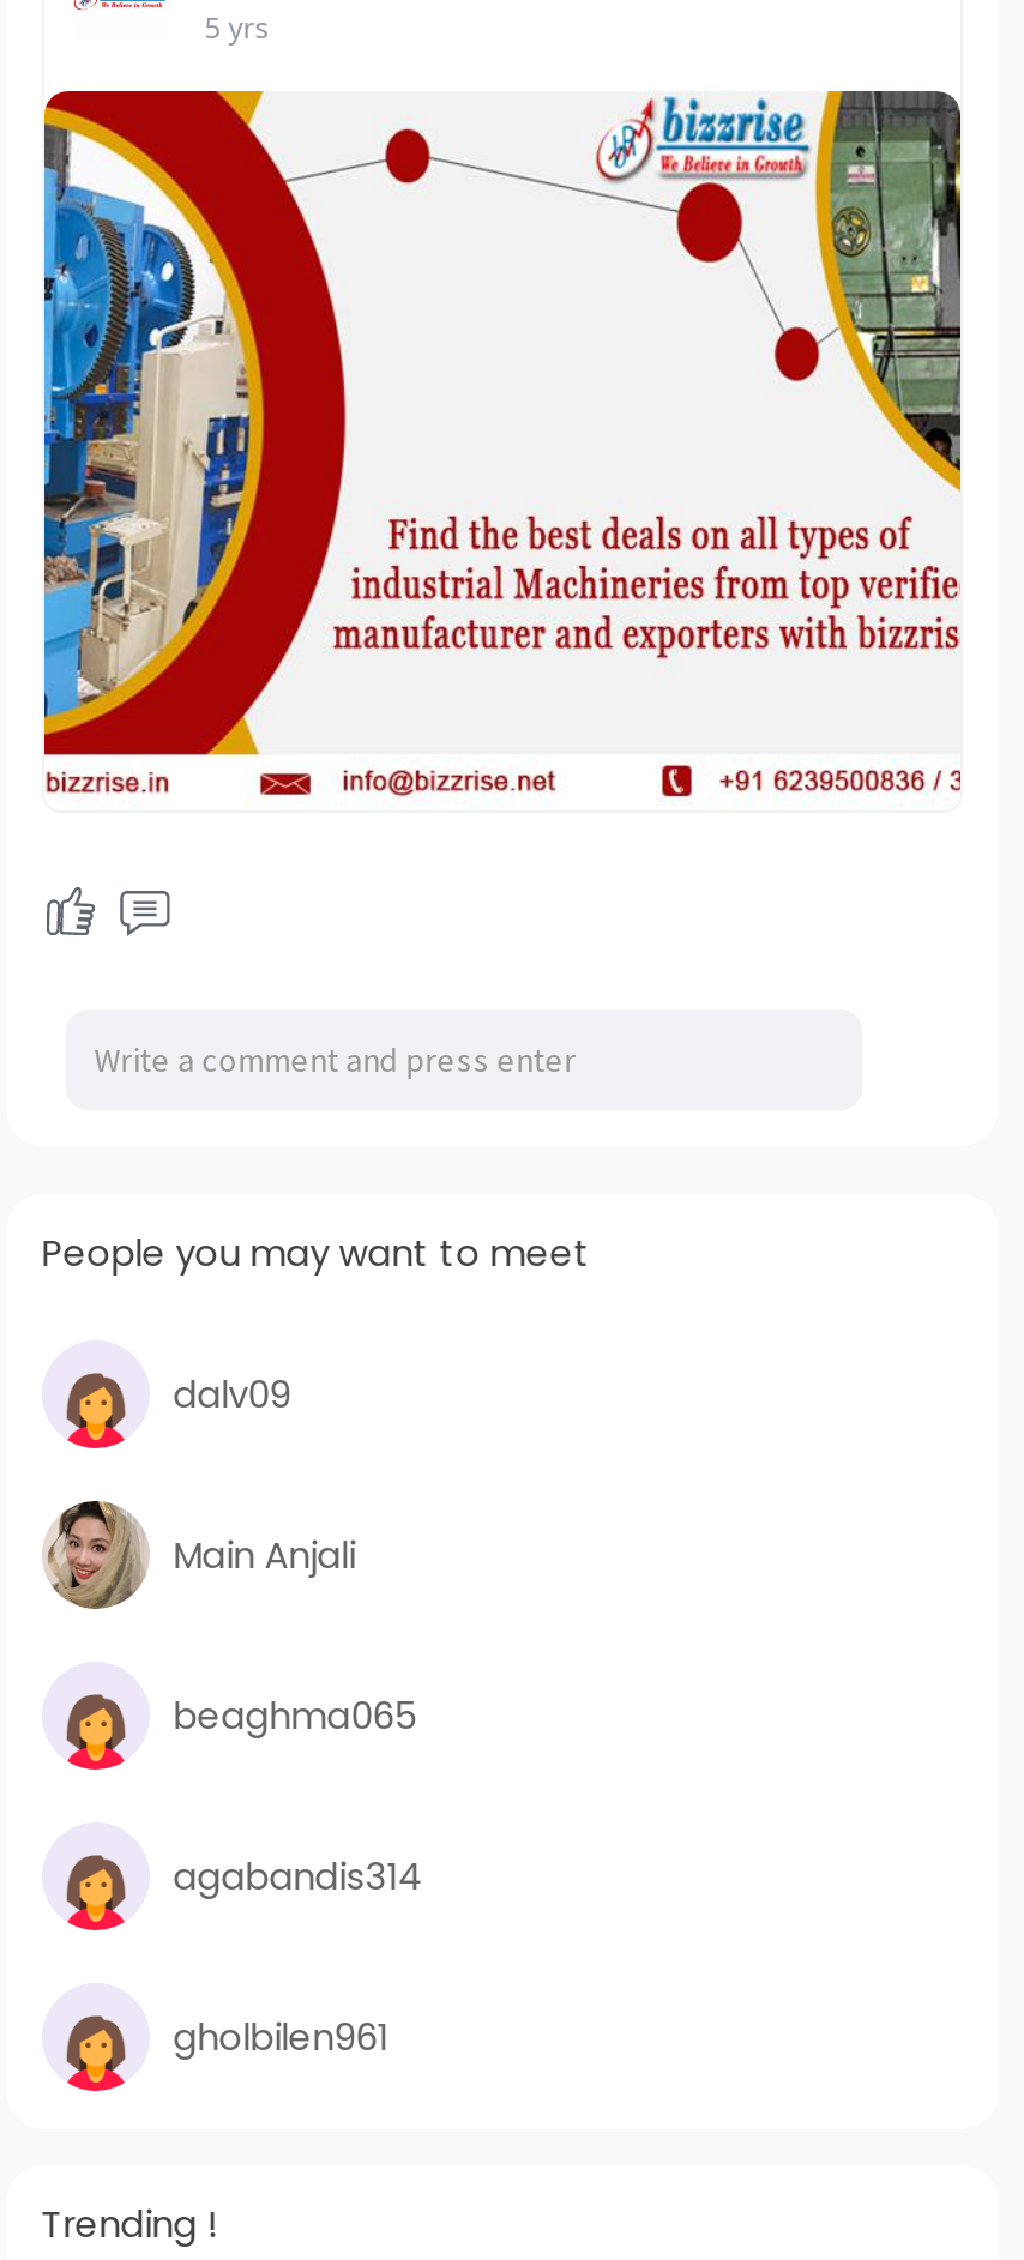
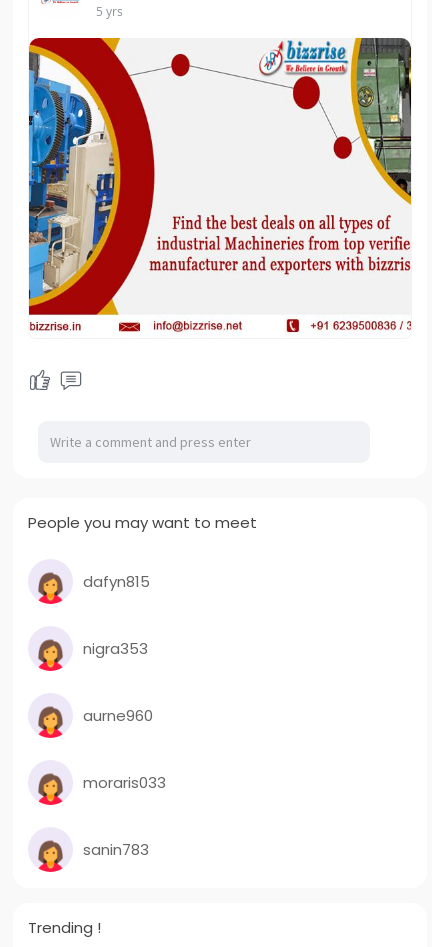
- dalv09
+ dafyn815

- [image]
- Main Anjali
+ [image]
+ nigra353

- beaghma065
+ aurne960

- agabandis314
+ moraris033

- gholbilen961
+ sanin783
